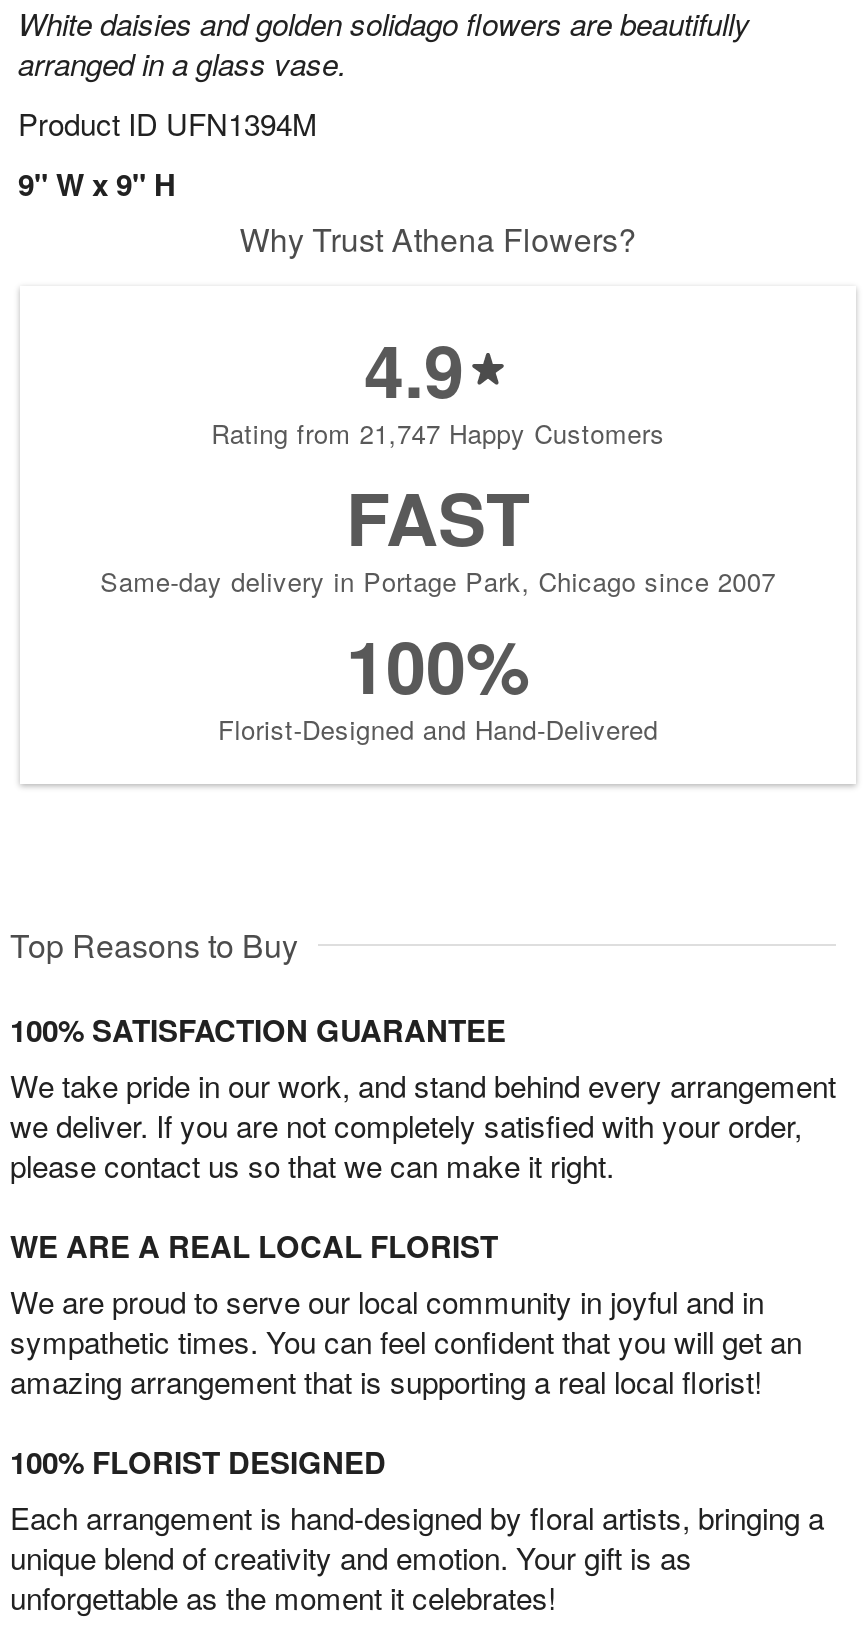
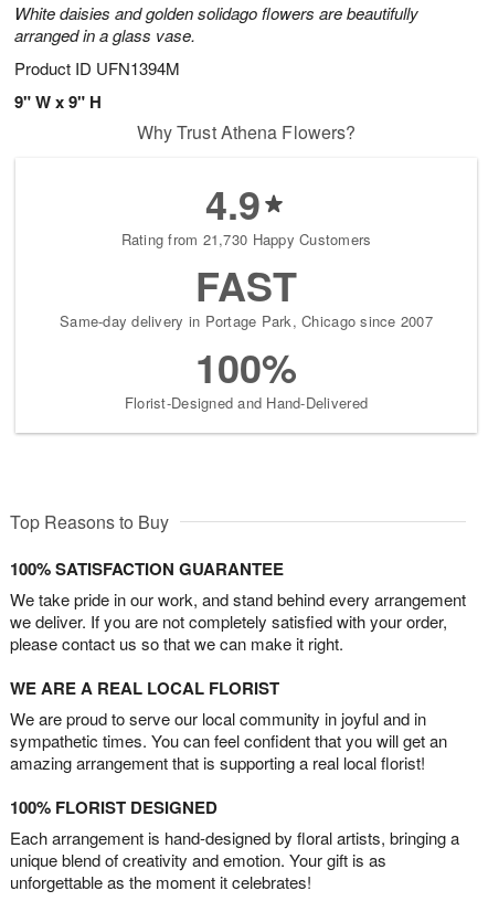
- Rating from 21,747 Happy Customers
+ Rating from 21,730 Happy Customers
